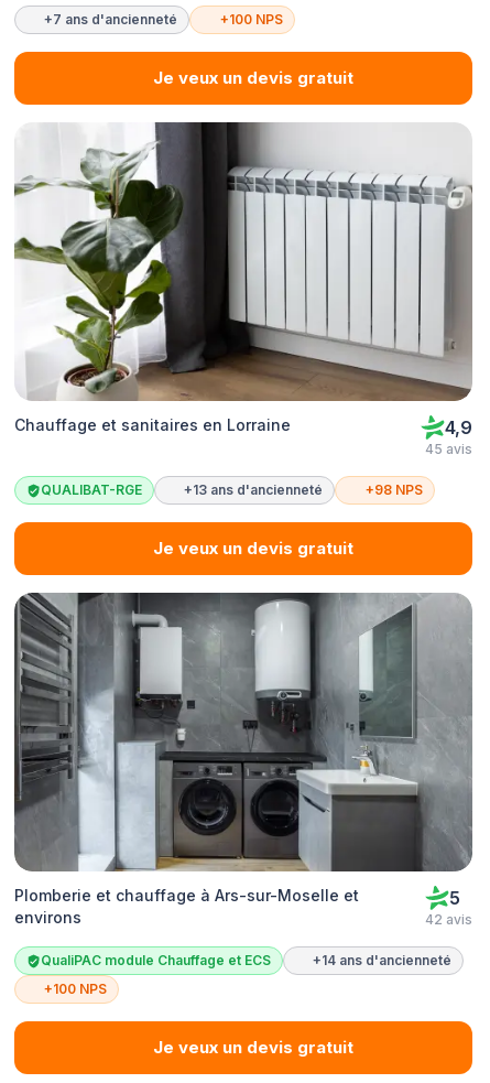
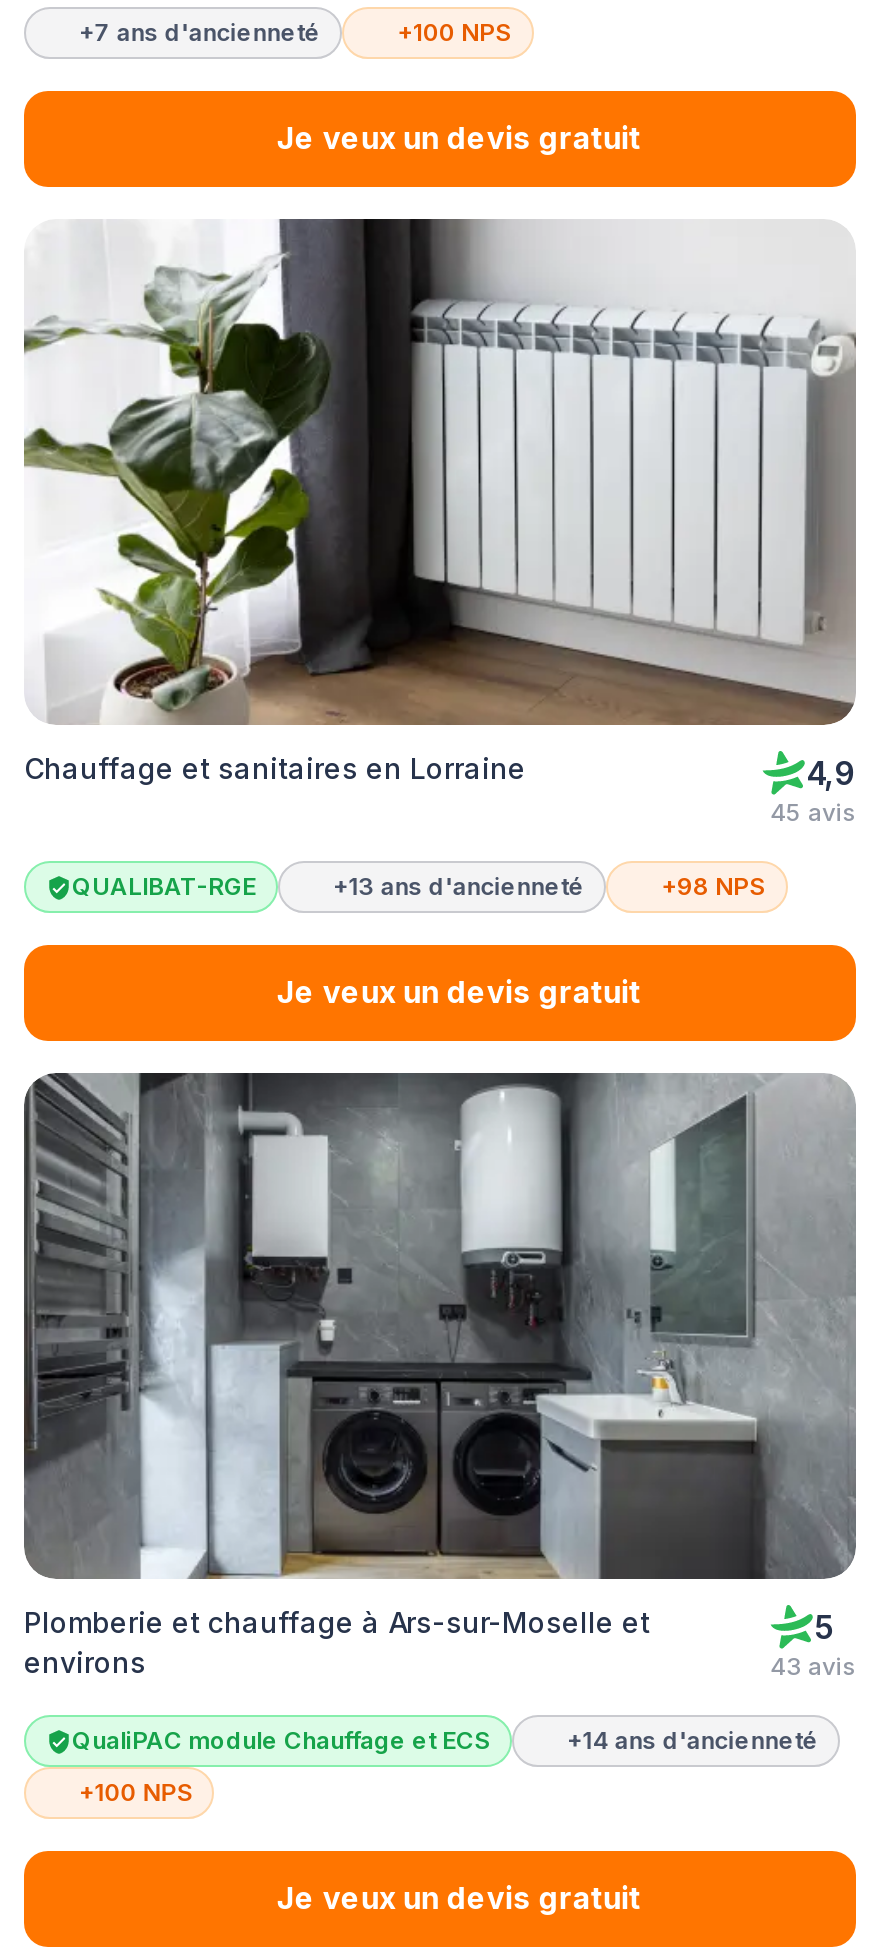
- 42 avis
+ 43 avis
